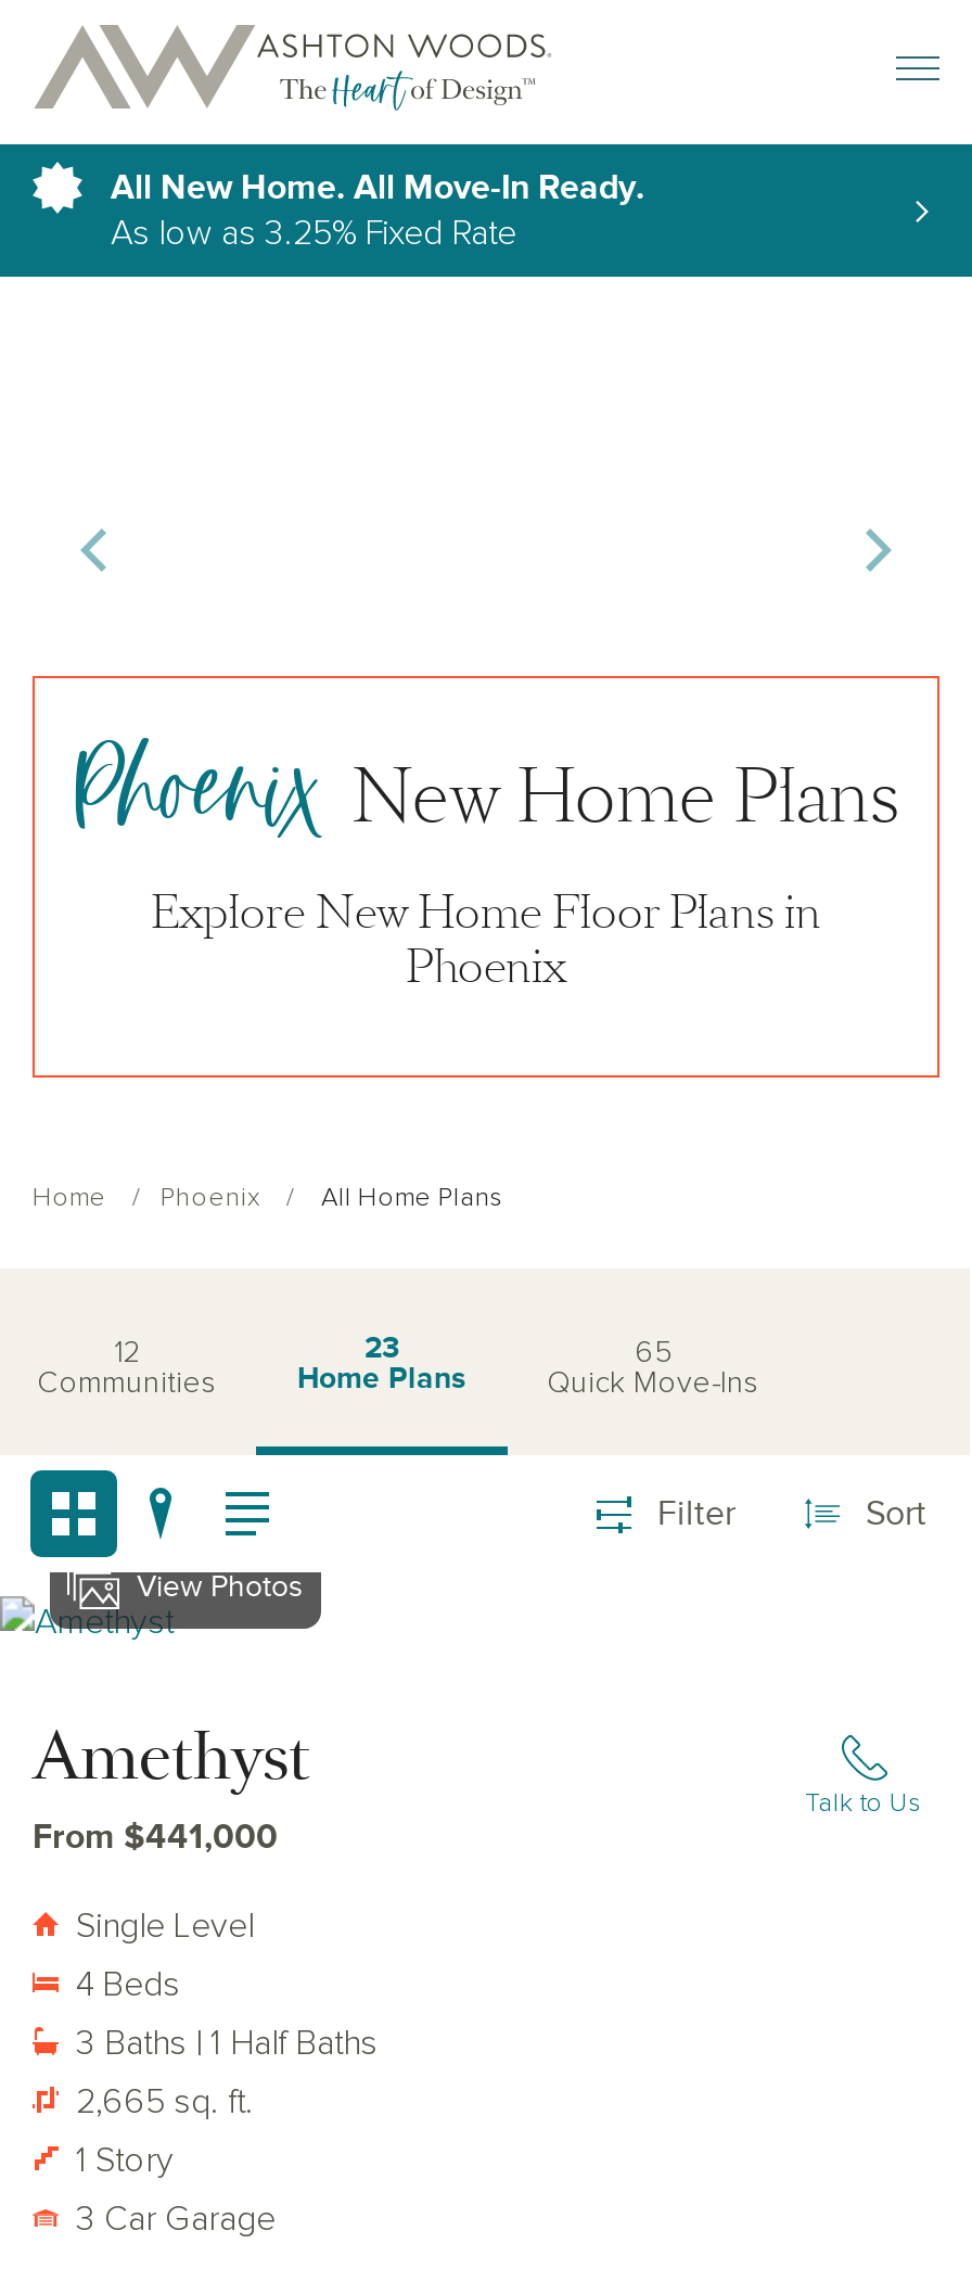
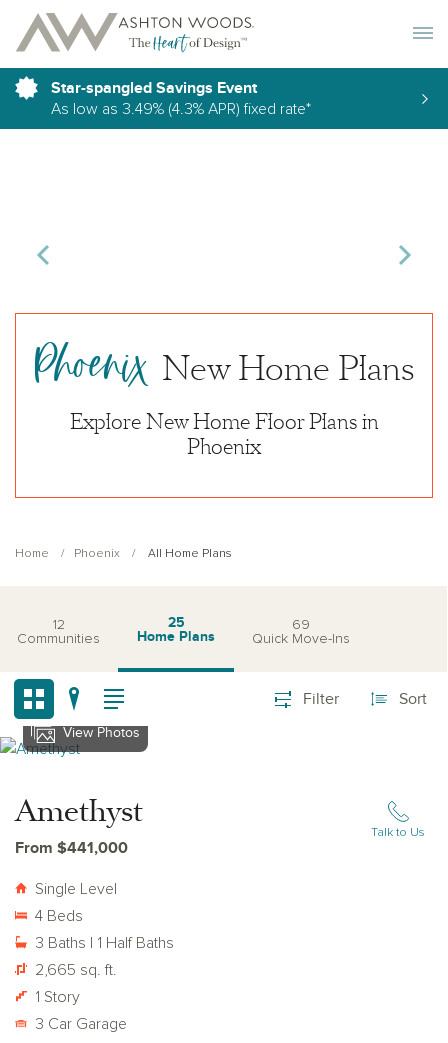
- All New Home. All Move-In Ready.
- As low as 3.25% Fixed Rate
+ Star-spangled Savings Event
+ As low as 3.49% (4.3% APR) fixed rate*

- 23
+ 25

- 65
+ 69
